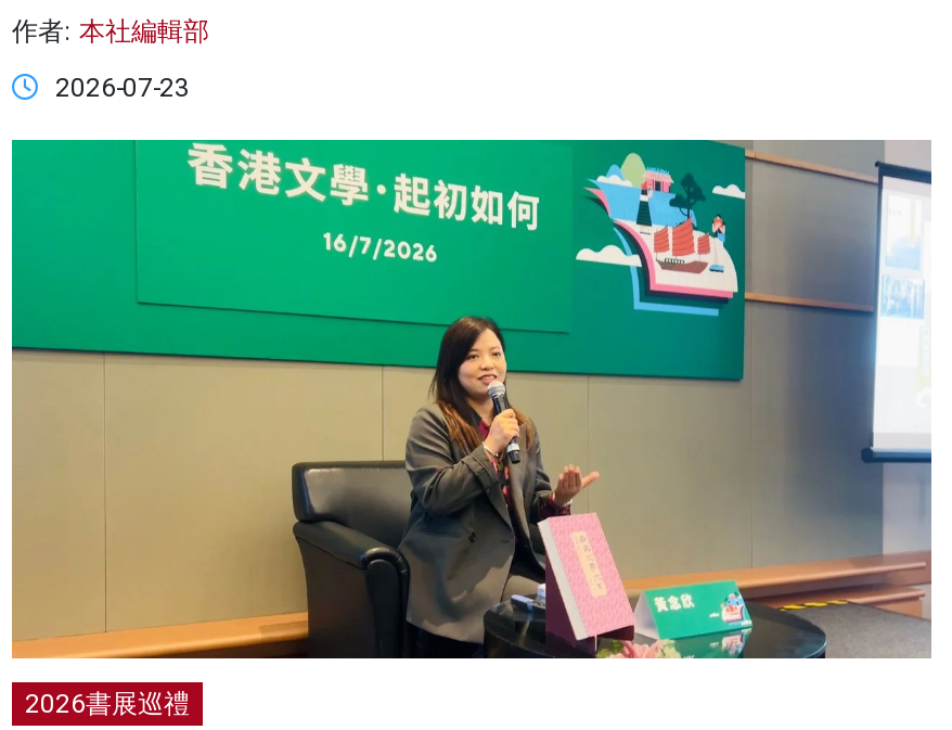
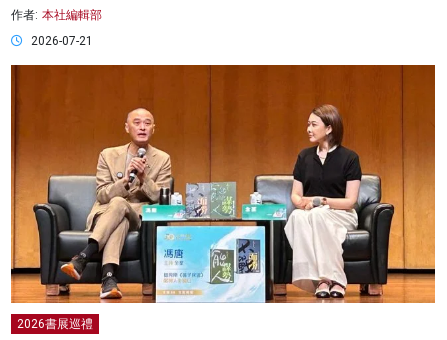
- 2026-07-23
+ 2026-07-21

- [image]
+ [image]
